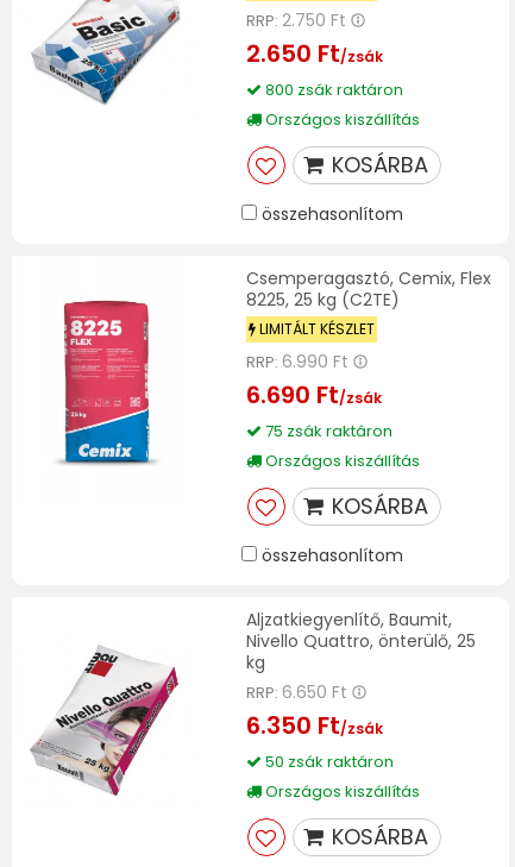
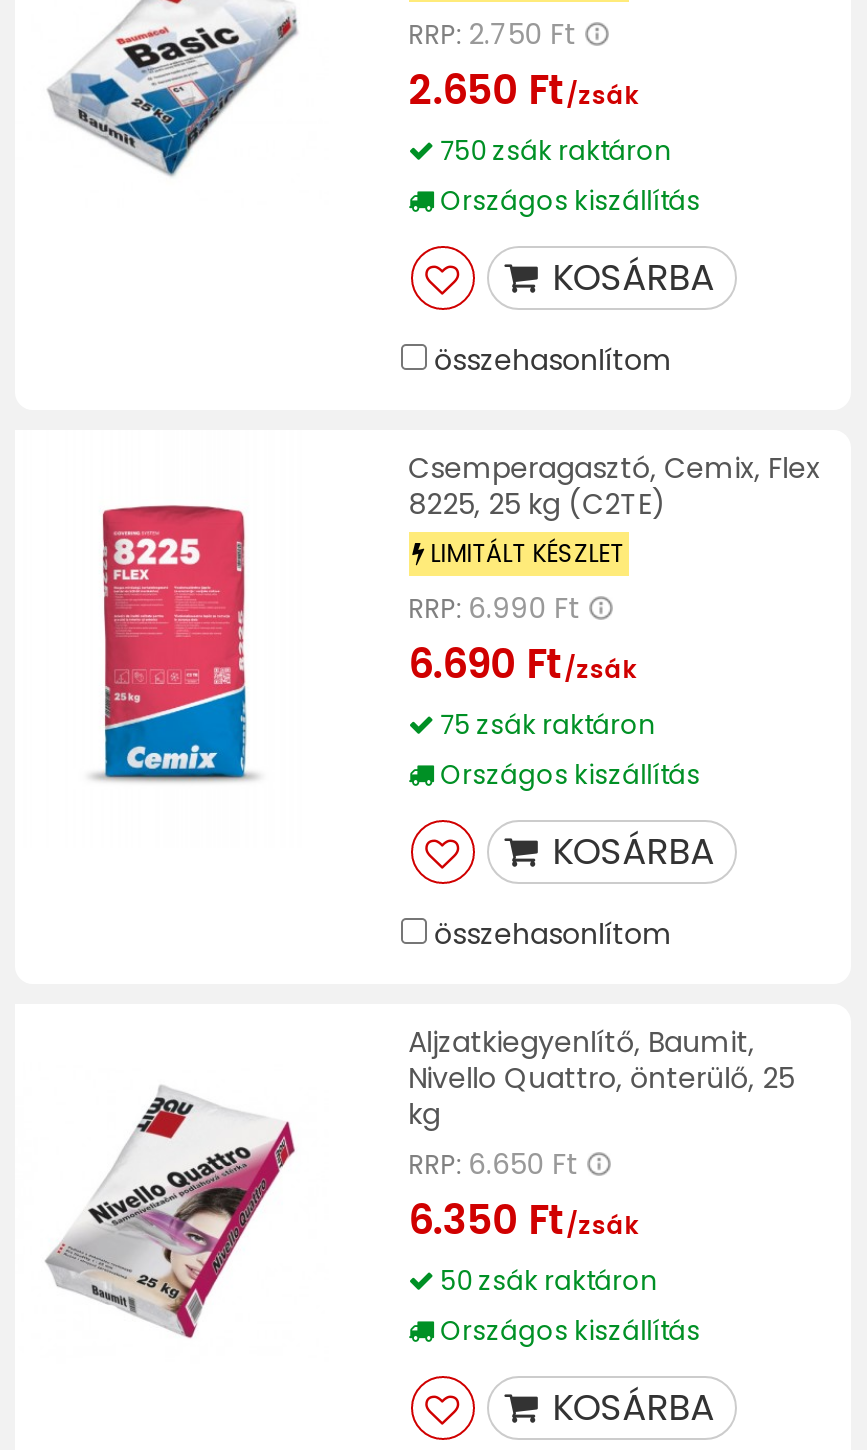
- 800 zsák raktáron
+ 750 zsák raktáron
